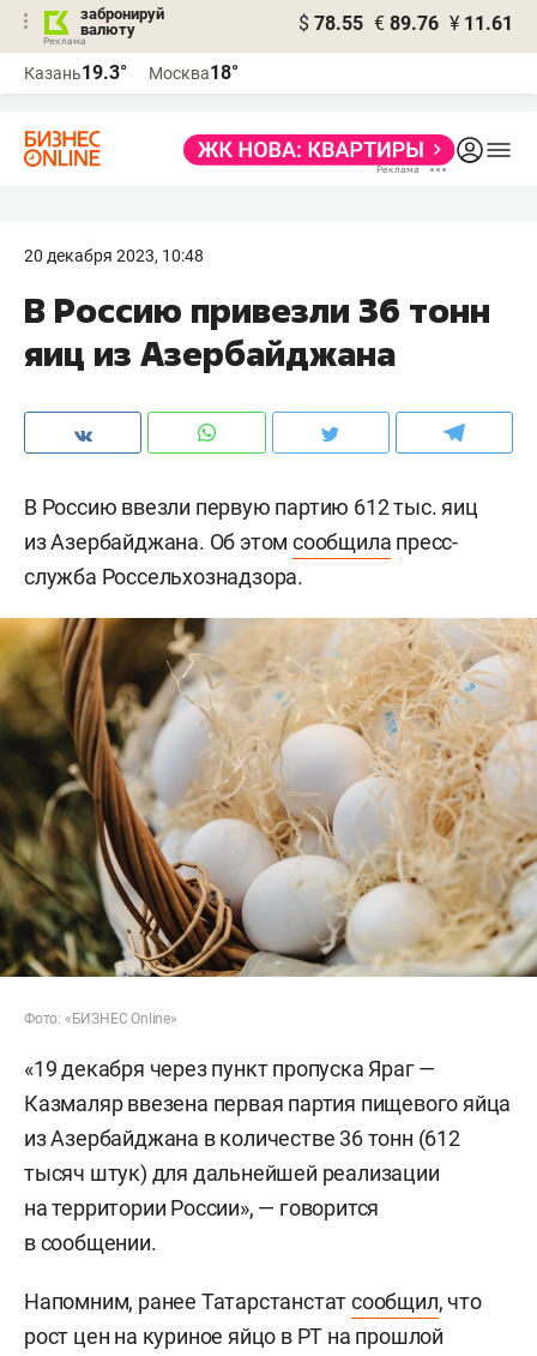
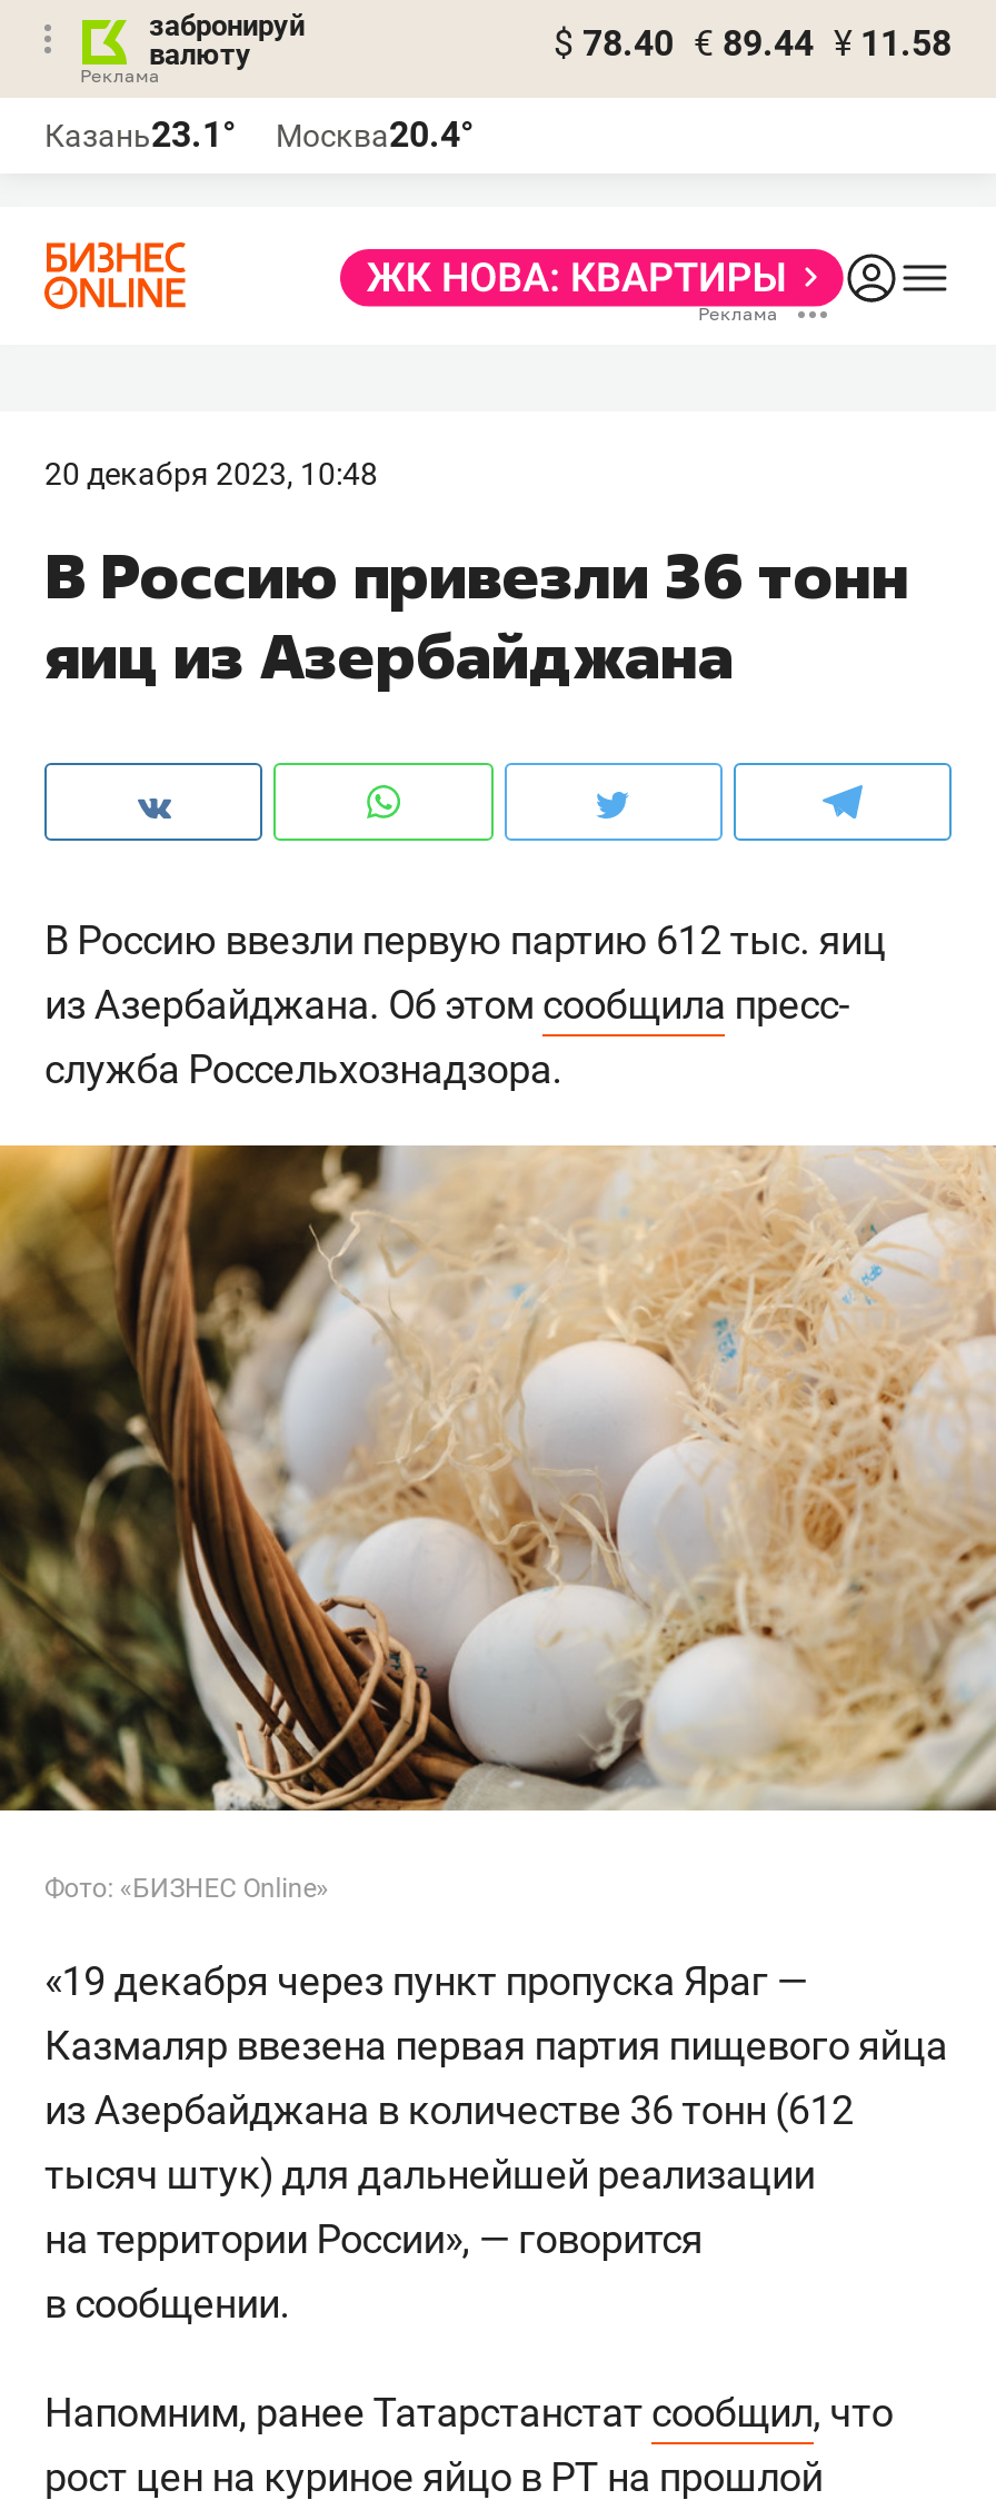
- $ 78.55 € 89.76 ¥ 11.61
+ $ 78.40 € 89.44 ¥ 11.58

- Казань19.3°
+ Казань23.1°

- Москва18°
+ Москва20.4°
